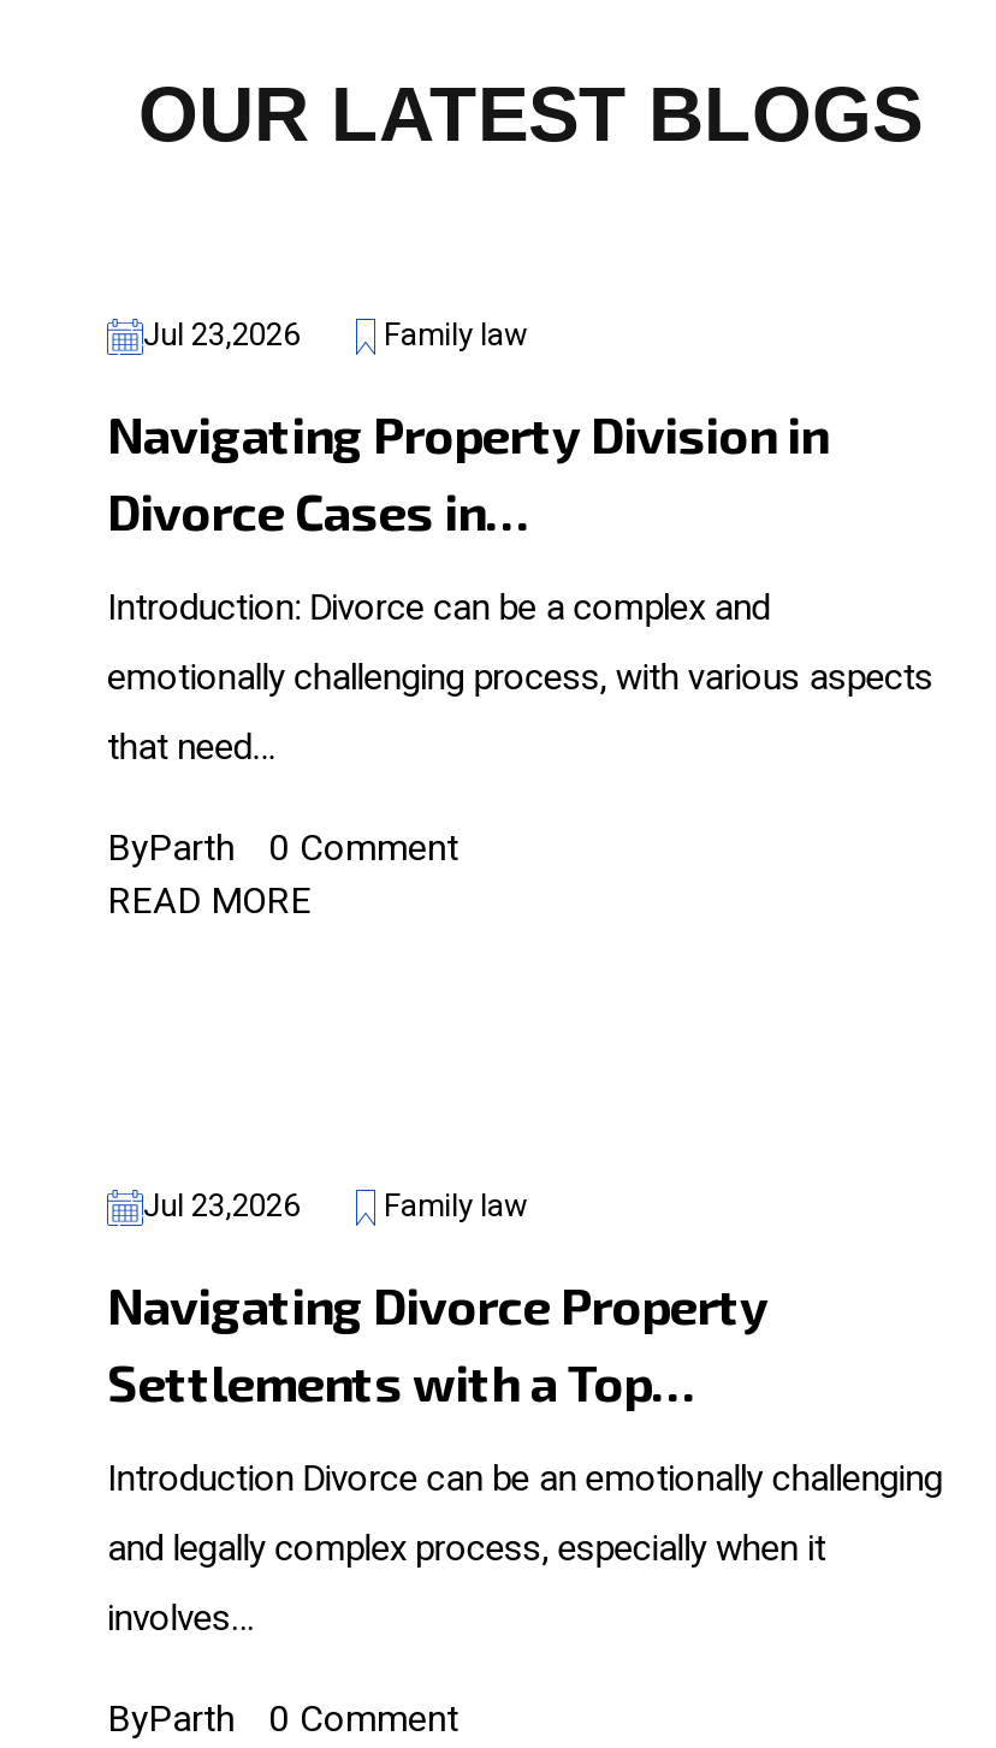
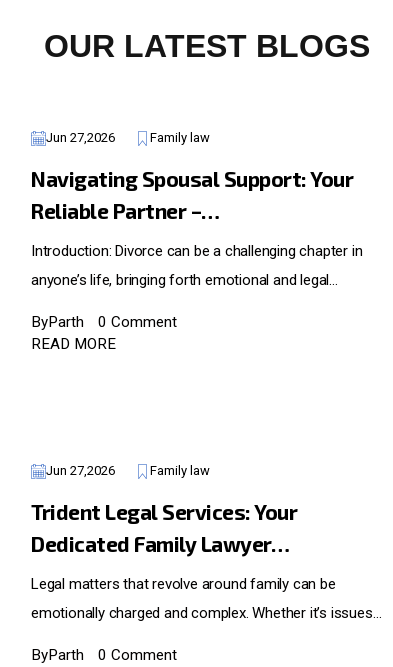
- Jul 23,2026
+ Jun 27,2026

- Navigating Property Division in
- Divorce Cases in…
- Introduction: Divorce can be a complex and
- emotionally challenging process, with various aspects
- that need…
+ Navigating Spousal Support: Your
+ Reliable Partner –…
+ Introduction: Divorce can be a challenging chapter in
+ anyone’s life, bringing forth emotional and legal…

- Jul 23,2026
+ Jun 27,2026

- Navigating Divorce Property
- Settlements with a Top…
- Introduction Divorce can be an emotionally challenging
- and legally complex process, especially when it
- involves…
+ Trident Legal Services: Your
+ Dedicated Family Lawyer…
+ Legal matters that revolve around family can be
+ emotionally charged and complex. Whether it’s issues…
